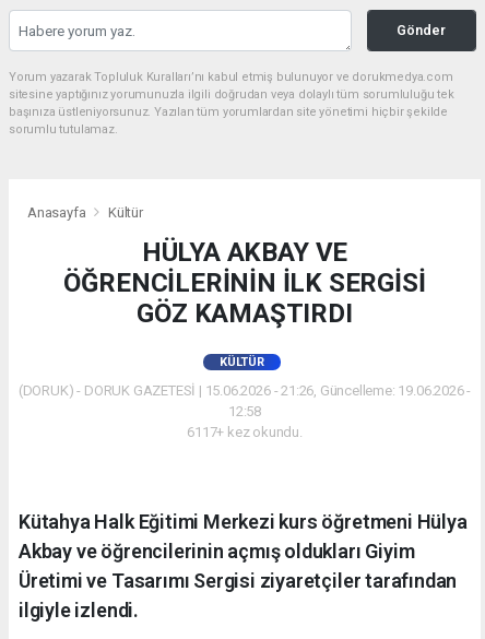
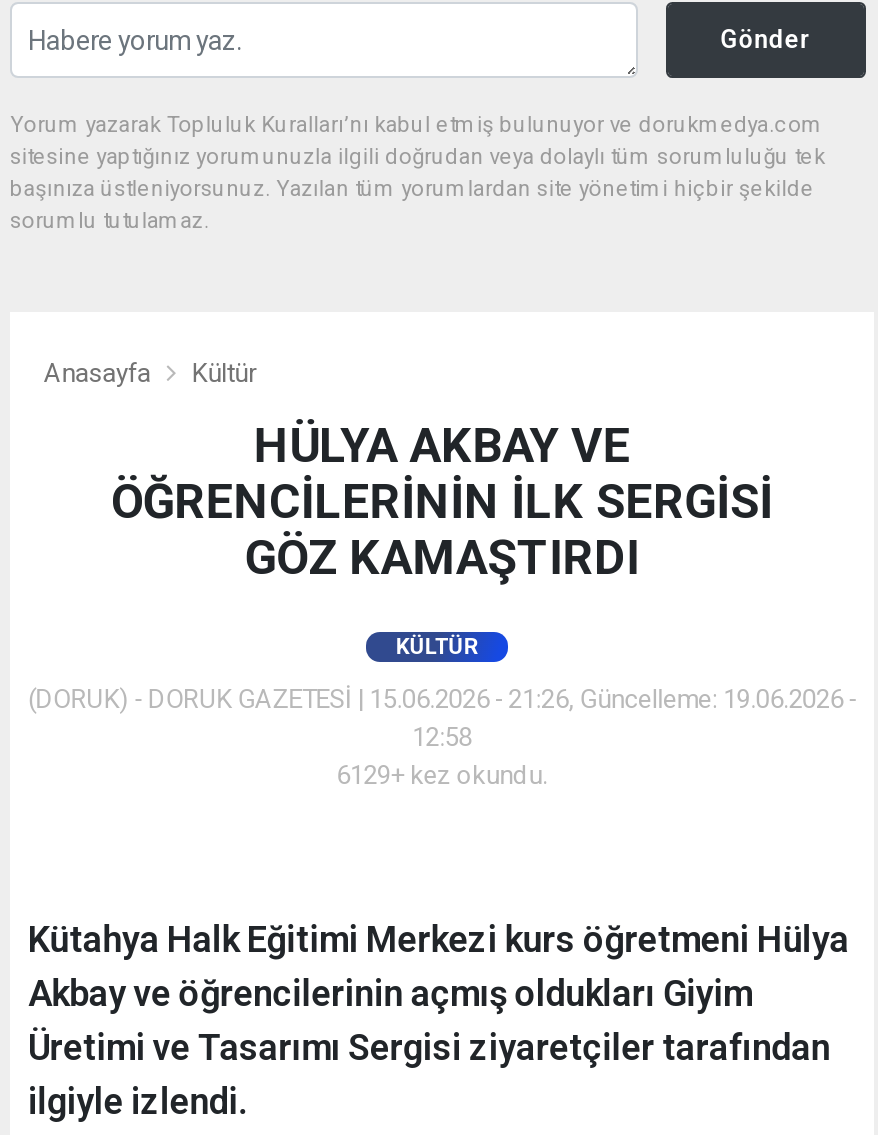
- 6117+ kez okundu.
+ 6129+ kez okundu.
